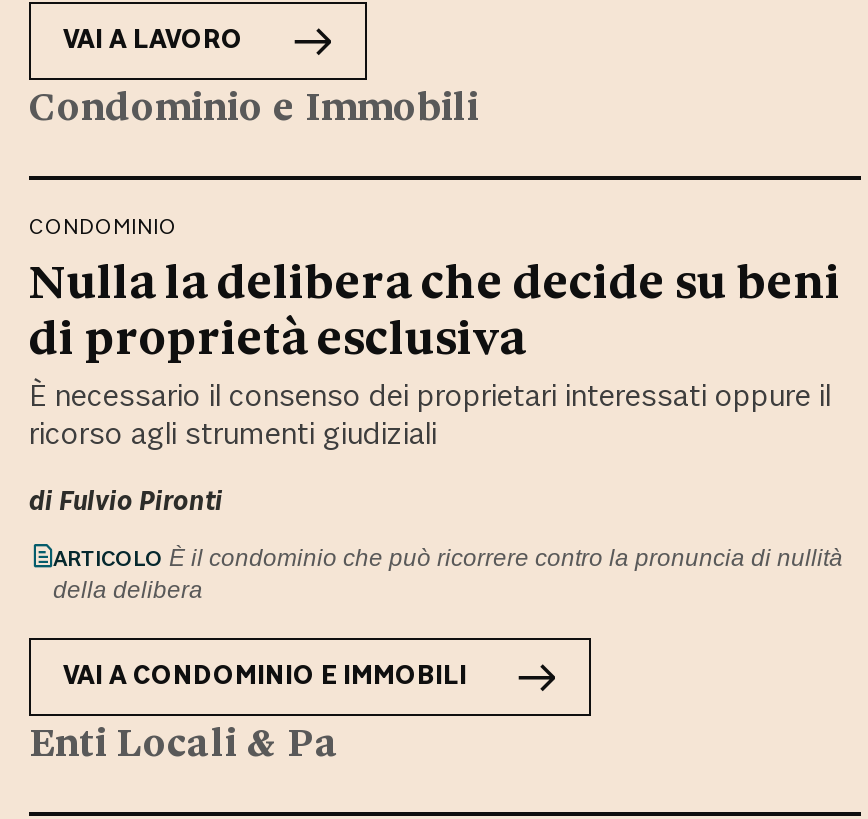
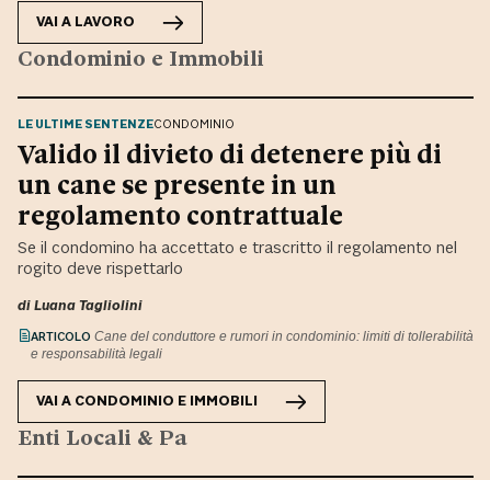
- CONDOMINIO
- Nulla la delibera che decide su beni
- di proprietà esclusiva
- È necessario il consenso dei proprietari interessati oppure il
- ricorso agli strumenti giudiziali
+ LE ULTIME SENTENZECONDOMINIO
+ Valido il divieto di detenere più di
+ un cane se presente in un
+ regolamento contrattuale
+ Se il condomino ha accettato e trascritto il regolamento nel
+ rogito deve rispettarlo

- di Fulvio Pironti
+ di Luana Tagliolini

- ARTICOLO È il condominio che può ricorrere contro la pronuncia di nullità
- della delibera
+ ARTICOLO Cane del conduttore e rumori in condominio: limiti di tollerabilità
+ e responsabilità legali
